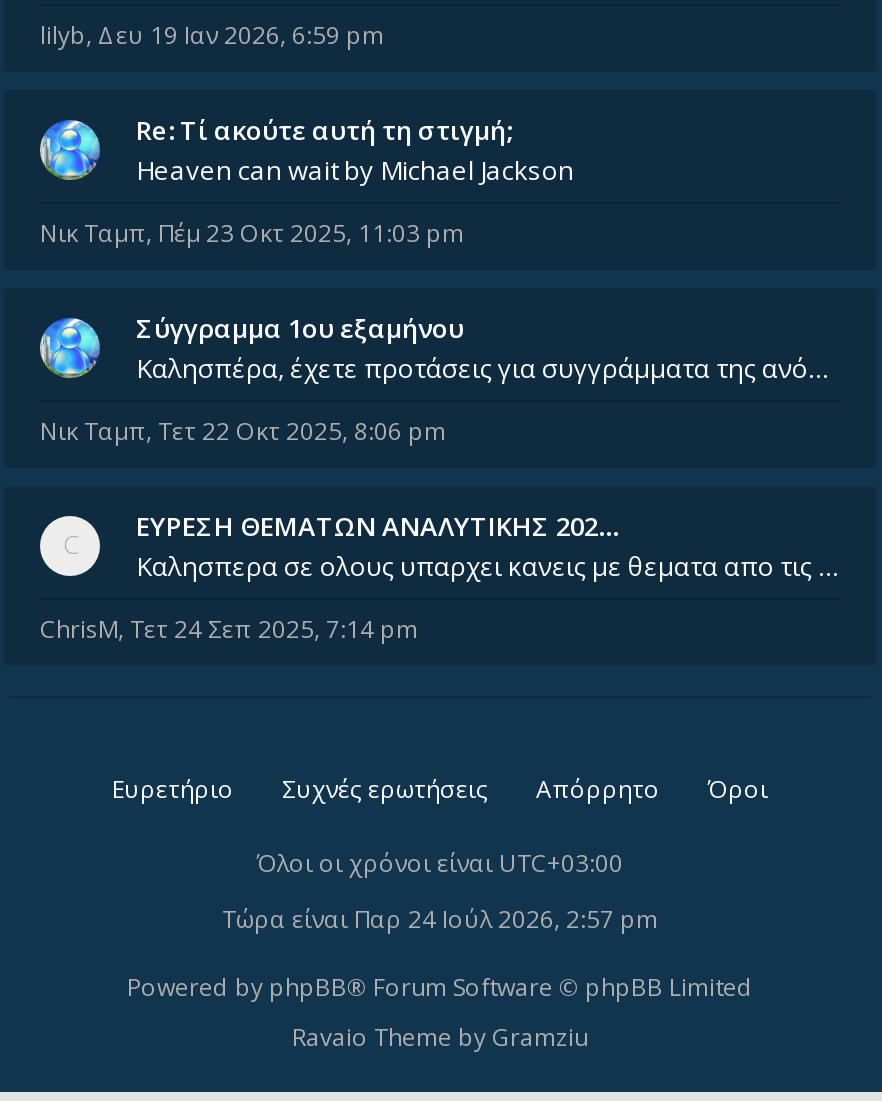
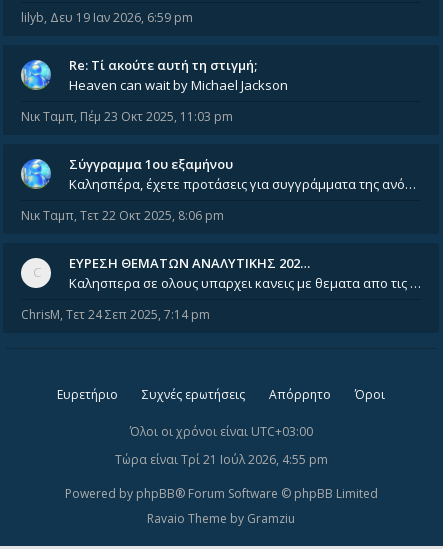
- Τώρα είναι Παρ 24 Ιούλ 2026, 2:57 pm
+ Τώρα είναι Τρί 21 Ιούλ 2026, 4:55 pm
